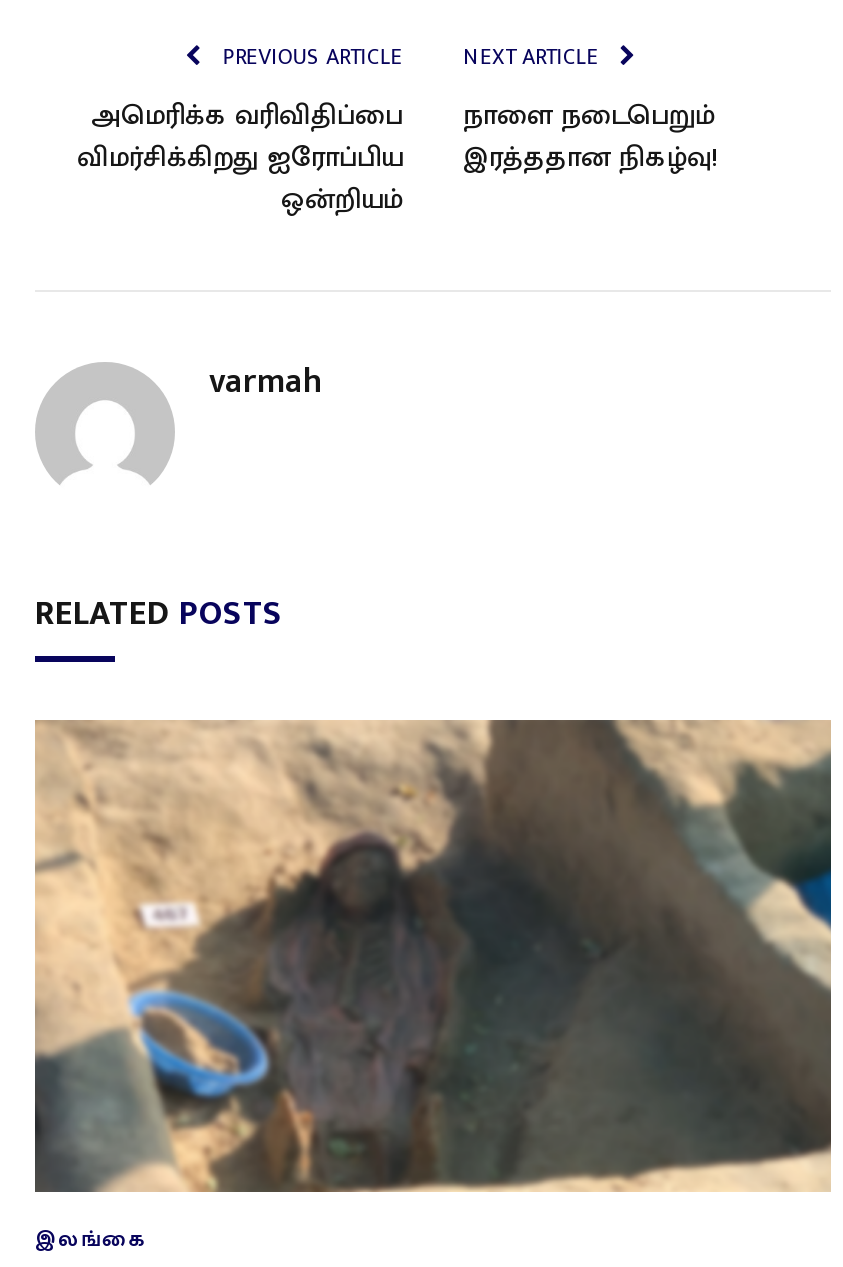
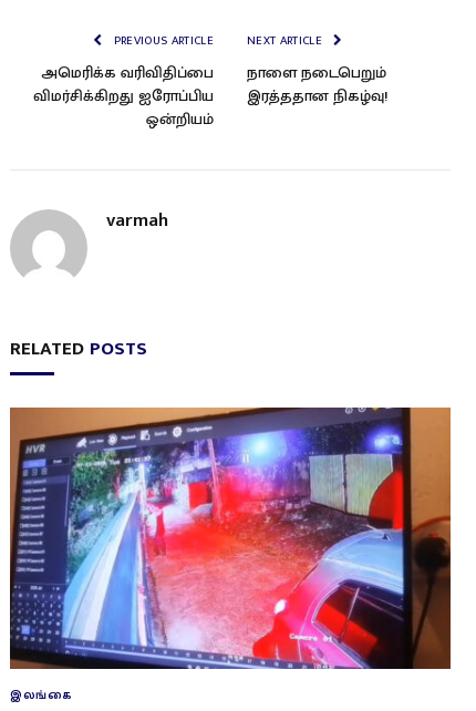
- [image]
+ [image]
